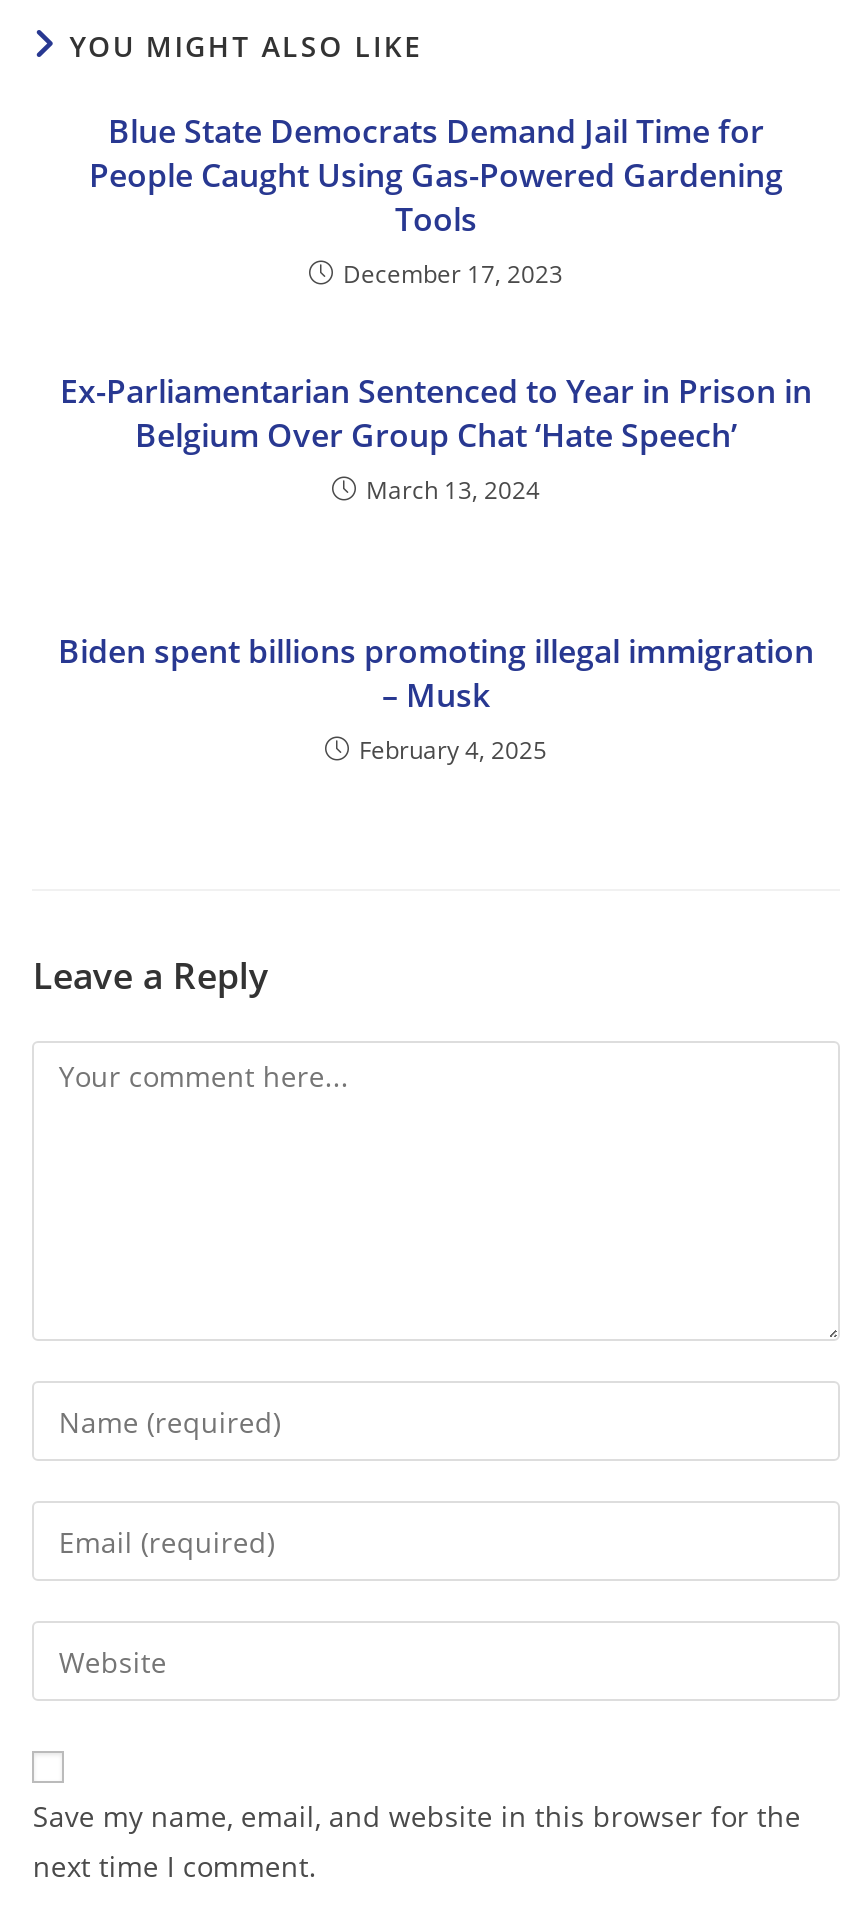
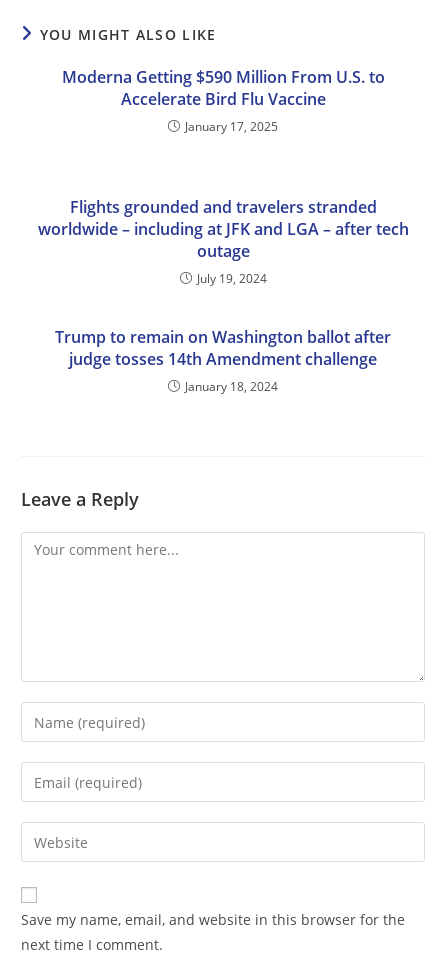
- Blue State Democrats Demand Jail Time for
- People Caught Using Gas-Powered Gardening
- Tools
- December 17, 2023
+ Moderna Getting $590 Million From U.S. to
+ Accelerate Bird Flu Vaccine
+ January 17, 2025

- Ex-Parliamentarian Sentenced to Year in Prison in
- Belgium Over Group Chat ‘Hate Speech’
- March 13, 2024
+ Flights grounded and travelers stranded
+ worldwide – including at JFK and LGA – after tech
+ outage
+ July 19, 2024

- Biden spent billions promoting illegal immigration
- – Musk
- February 4, 2025
+ Trump to remain on Washington ballot after
+ judge tosses 14th Amendment challenge
+ January 18, 2024
